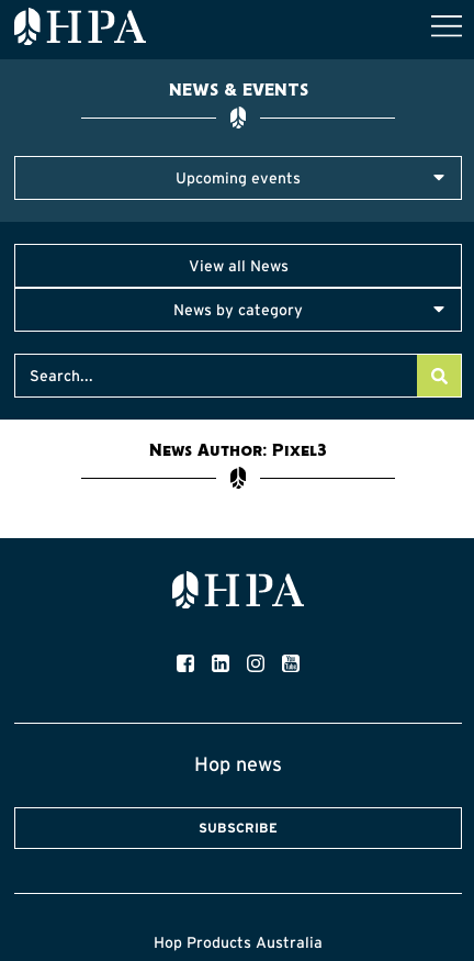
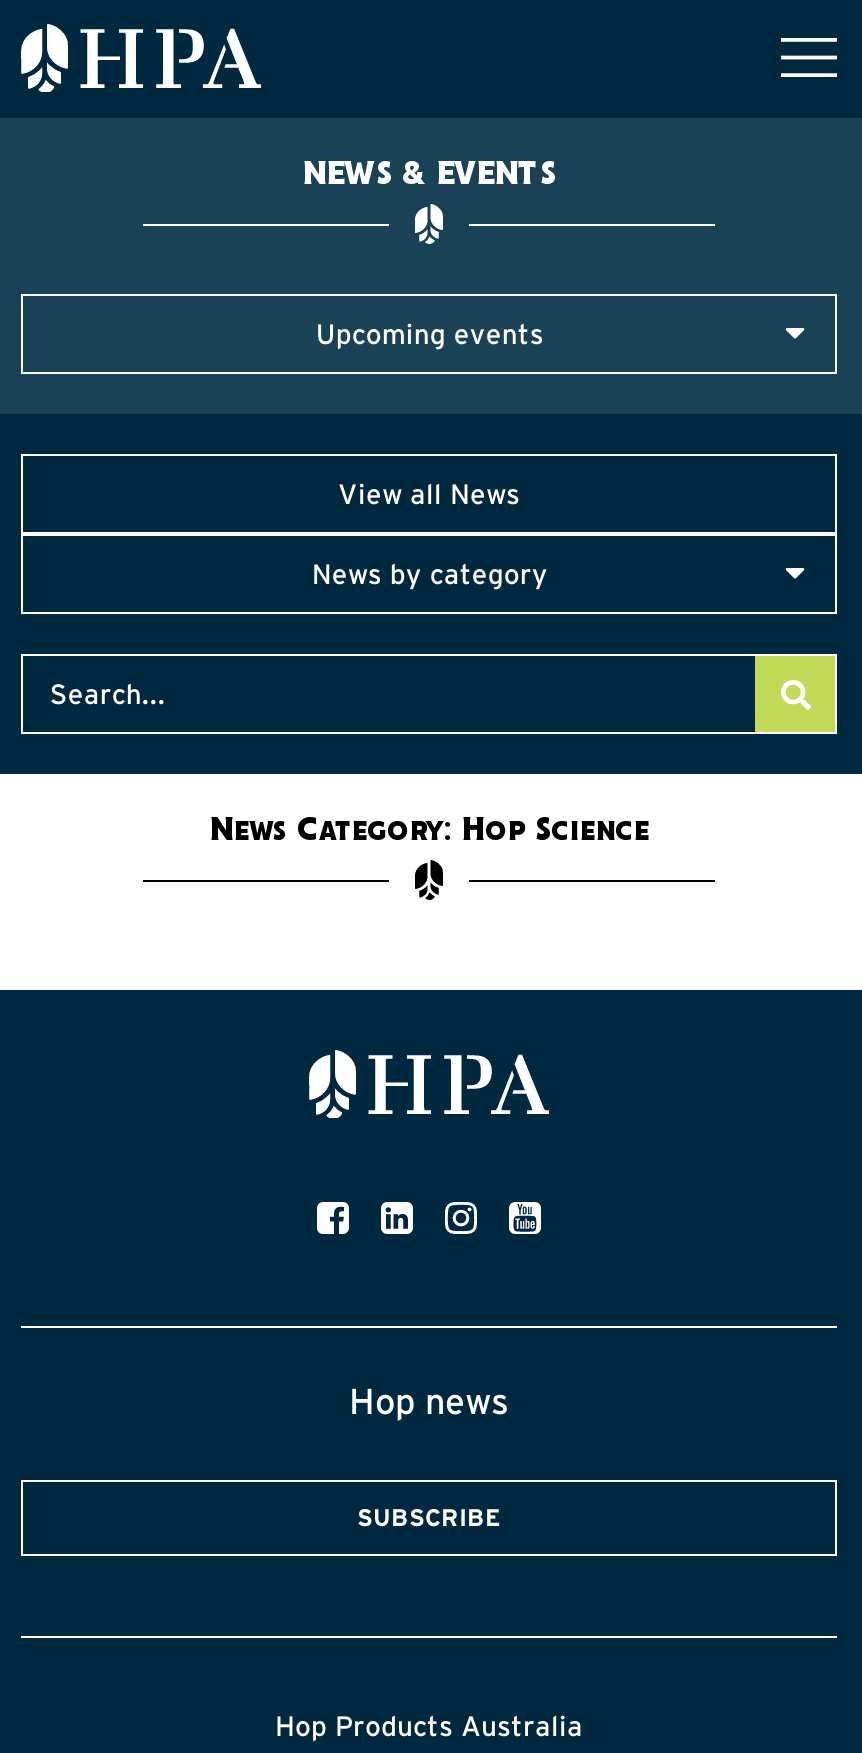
- News Author: Pixel3
+ News Category: Hop Science
